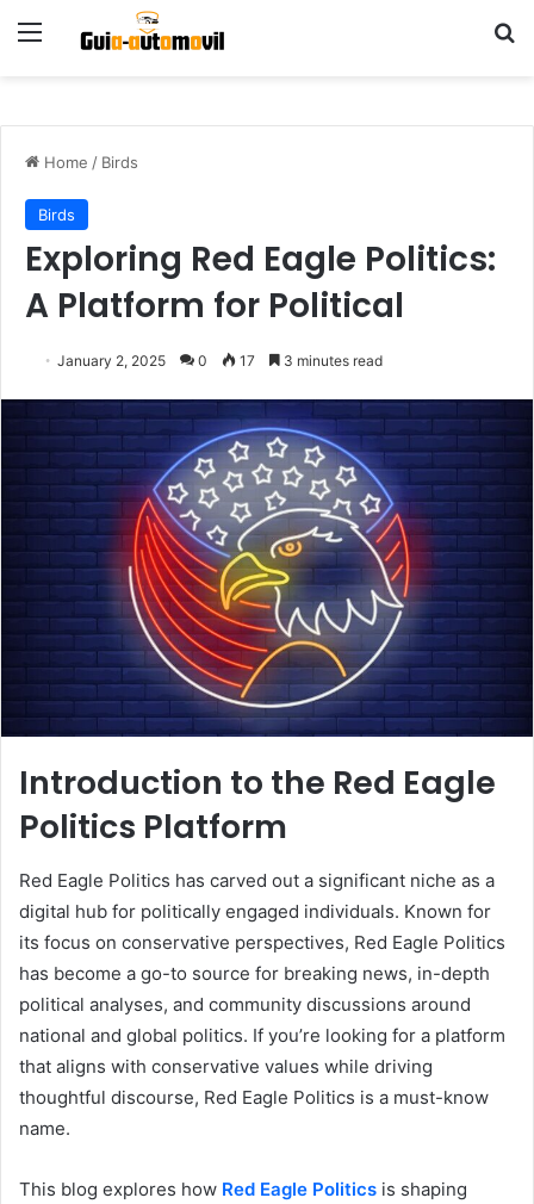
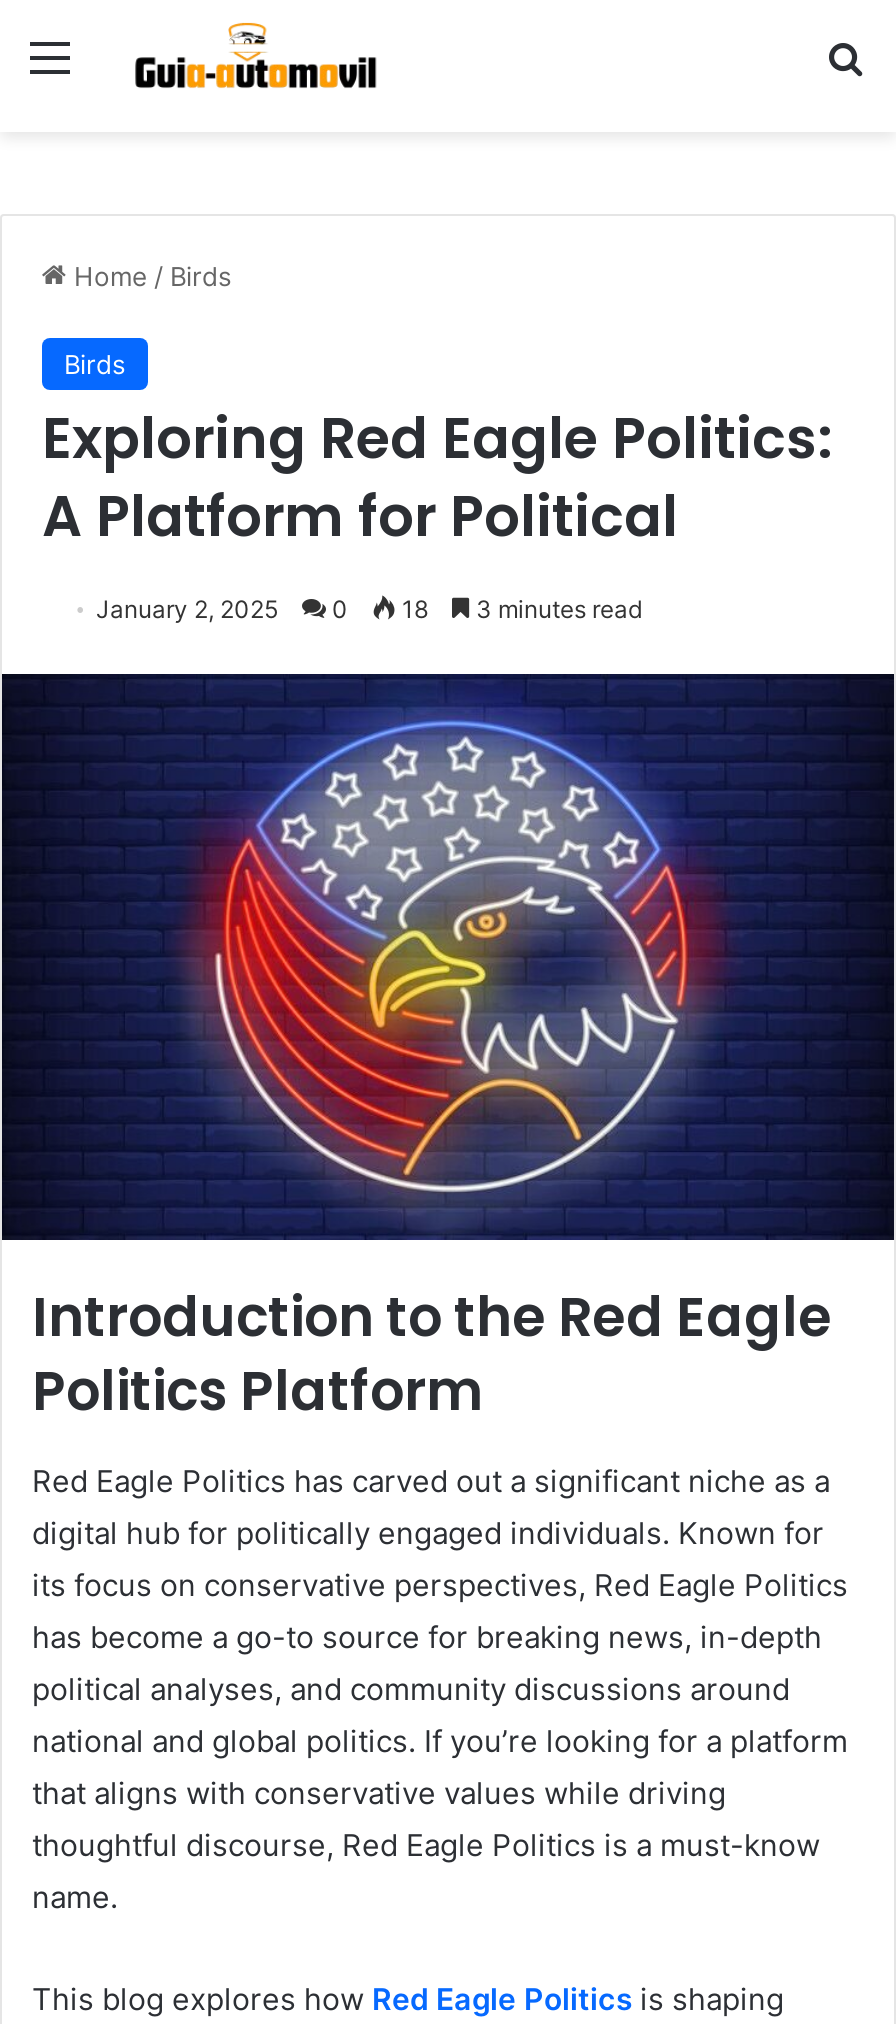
- January 2, 2025 0 17 3 minutes read
+ January 2, 2025 0 18 3 minutes read
